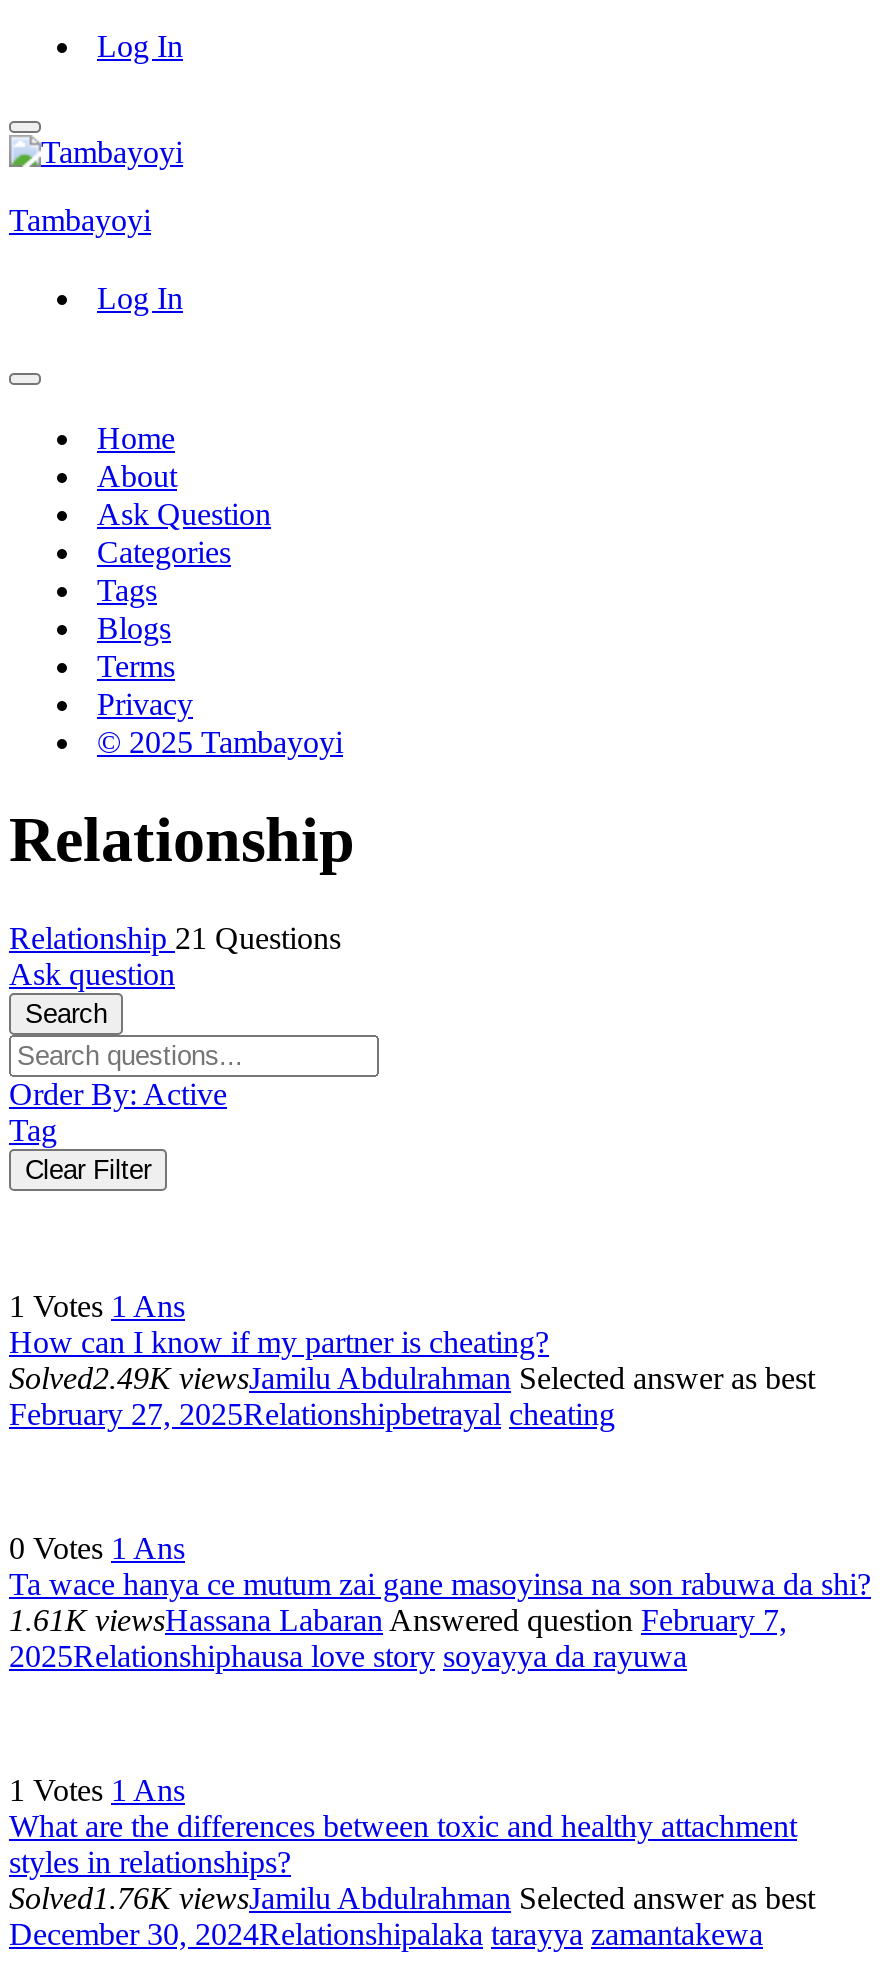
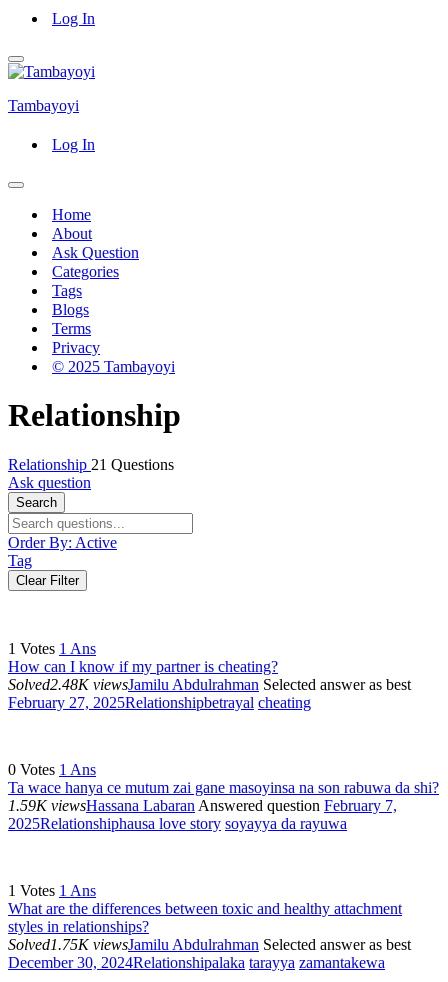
- Solved2.49K viewsJamilu Abdulrahman Selected answer as best
+ Solved2.48K viewsJamilu Abdulrahman Selected answer as best

- 1.61K viewsHassana LabaranAnswered question February 7,
+ 1.59K viewsHassana LabaranAnswered question February 7,

- Solved1.76K viewsJamilu Abdulrahman Selected answer as best
+ Solved1.75K viewsJamilu Abdulrahman Selected answer as best
